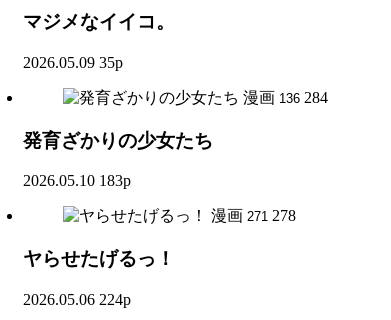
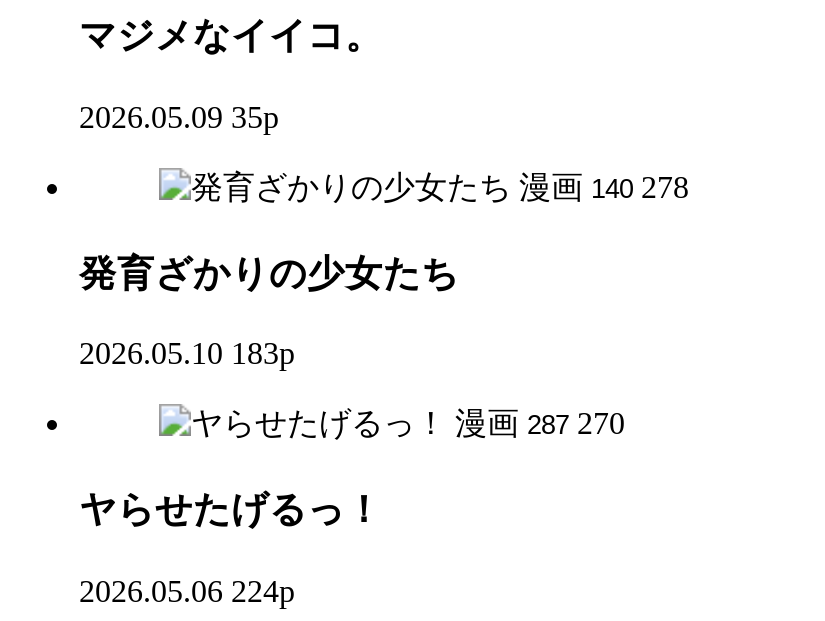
- 漫画 136 284
+ 漫画 140 278

- 漫画 271 278
+ 漫画 287 270
